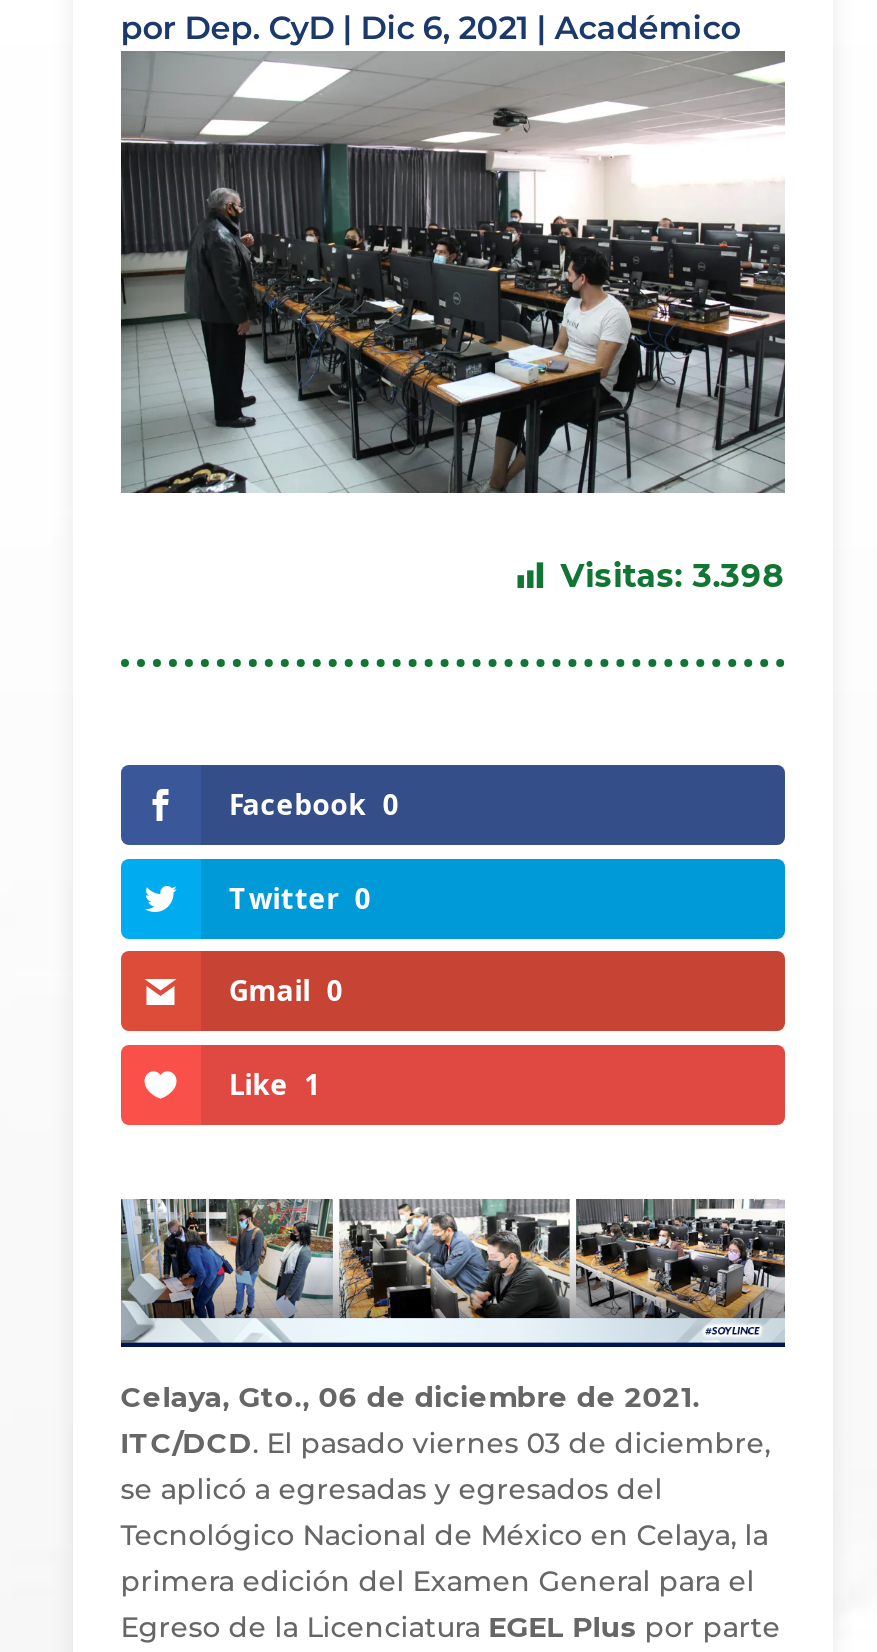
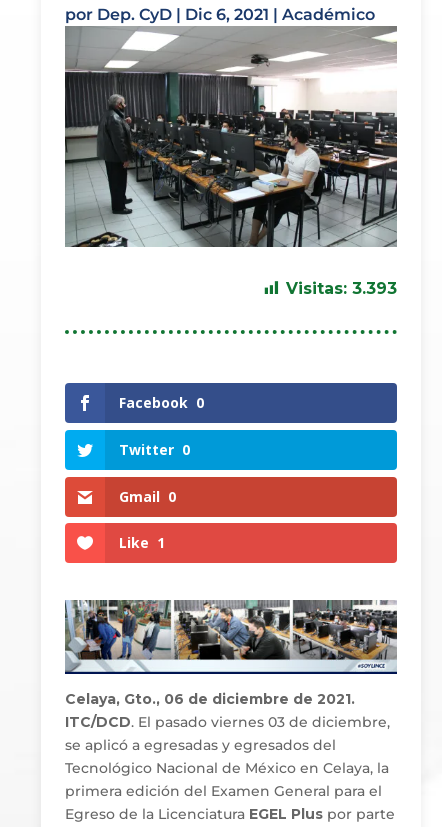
- Visitas: 3.398
+ Visitas: 3.393
